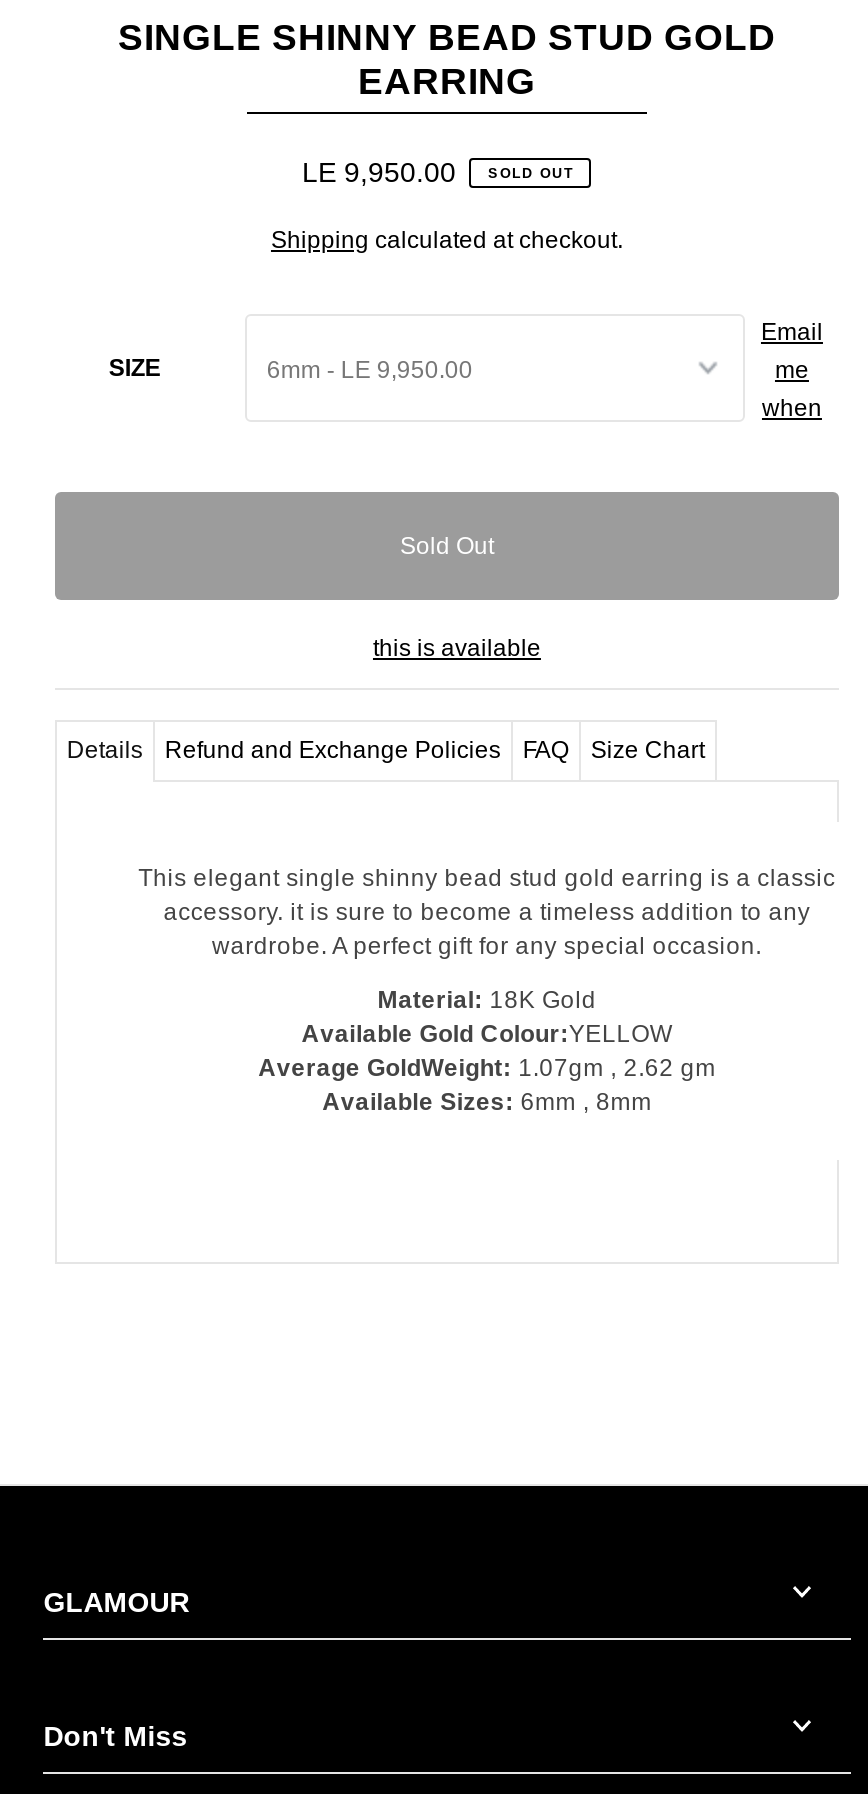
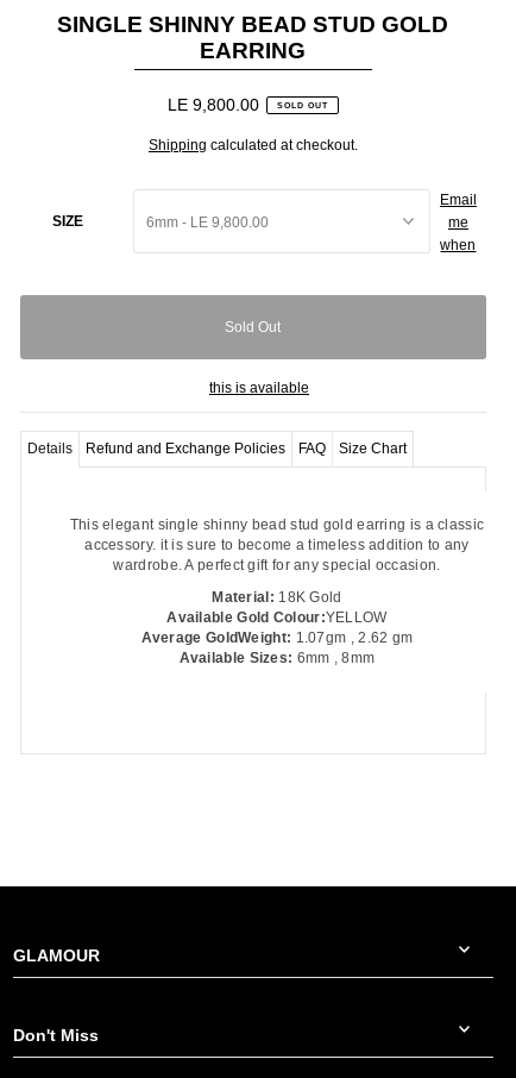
- LE 9,950.00
+ LE 9,800.00
